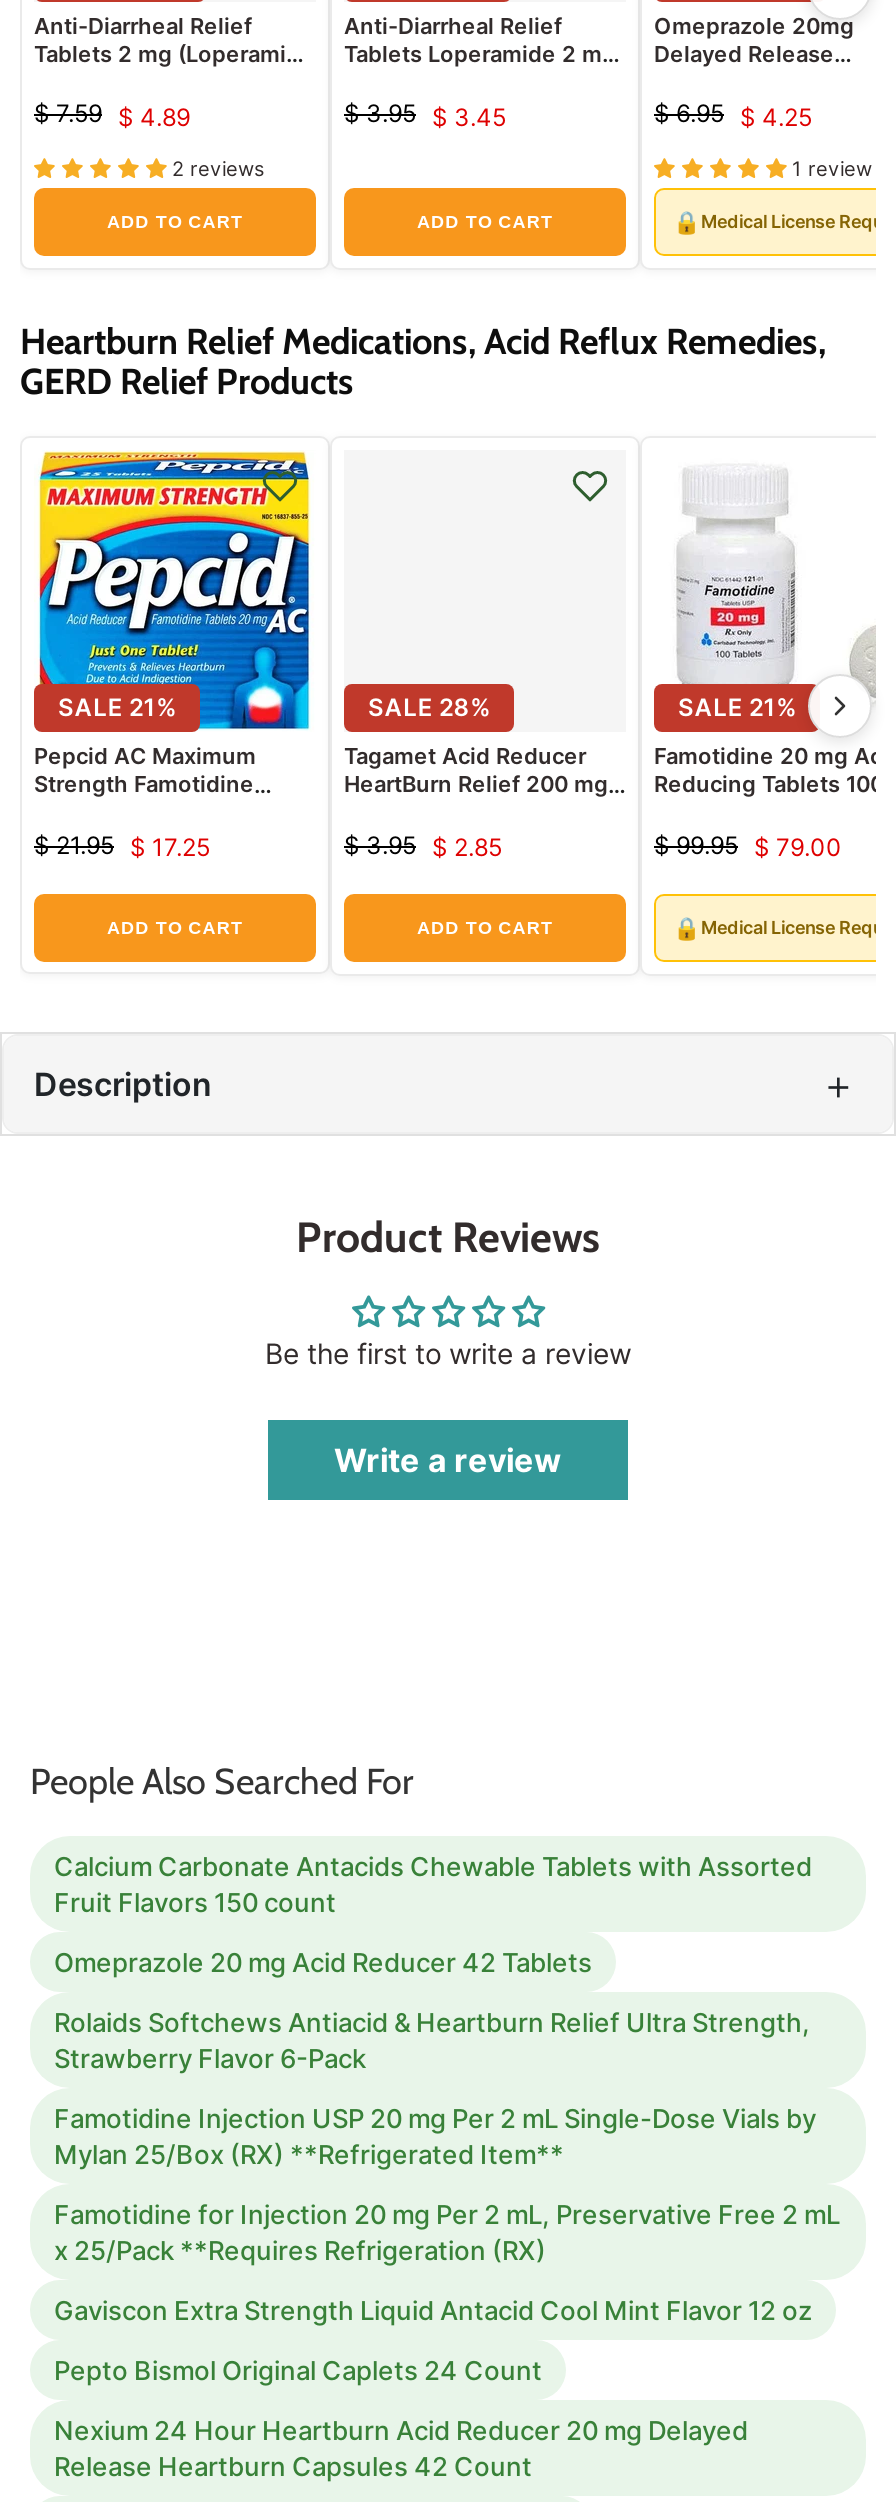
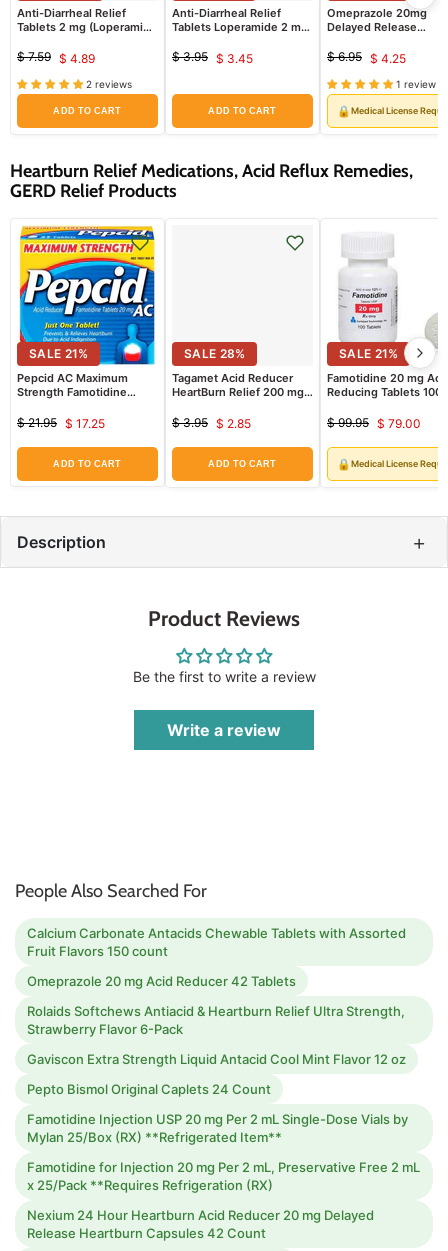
moved down: Famotidine Injection USP 20 mg Per 2 mL Single-Dose Vials by | Mylan 25/Box (RX) **Refrigerated Item** | Famotidine for Injection 20 mg Per 2 mL, Preservative Free 2 mL | x 25/Pack **Requires Refrigeration (RX)

moved up: Gaviscon Extra Strength Liquid Antacid Cool Mint Flavor 12 oz | Pepto Bismol Original Caplets 24 Count
